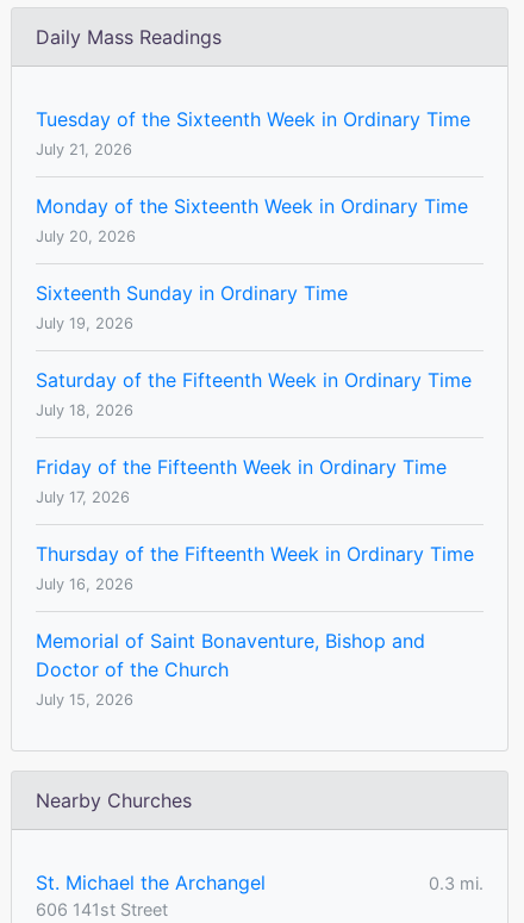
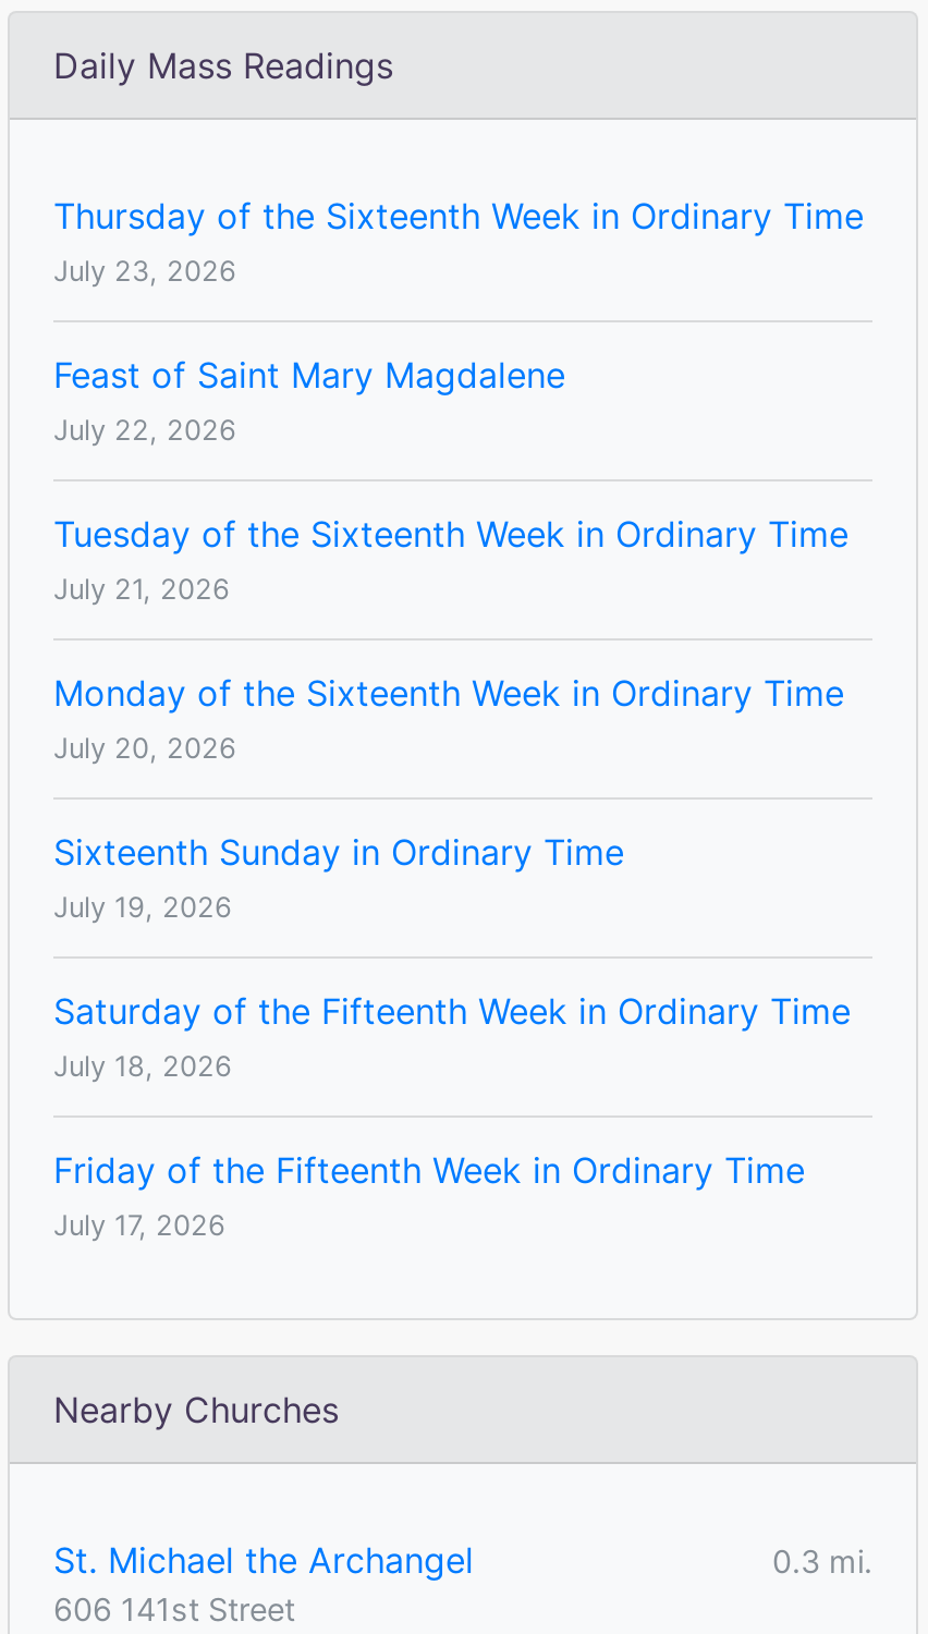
+ Thursday of the Sixteenth Week in Ordinary Time
+ July 23, 2026
+ Feast of Saint Mary Magdalene
+ July 22, 2026

moved down: Tuesday of the Sixteenth Week in Ordinary Time | July 21, 2026 | Monday of the Sixteenth Week in Ordinary Time | ... | Friday of the Fifteenth Week in Ordinary Time | July 17, 2026

- Thursday of the Fifteenth Week in Ordinary Time
- July 16, 2026
- Memorial of Saint Bonaventure, Bishop and
- Doctor of the Church
- July 15, 2026
